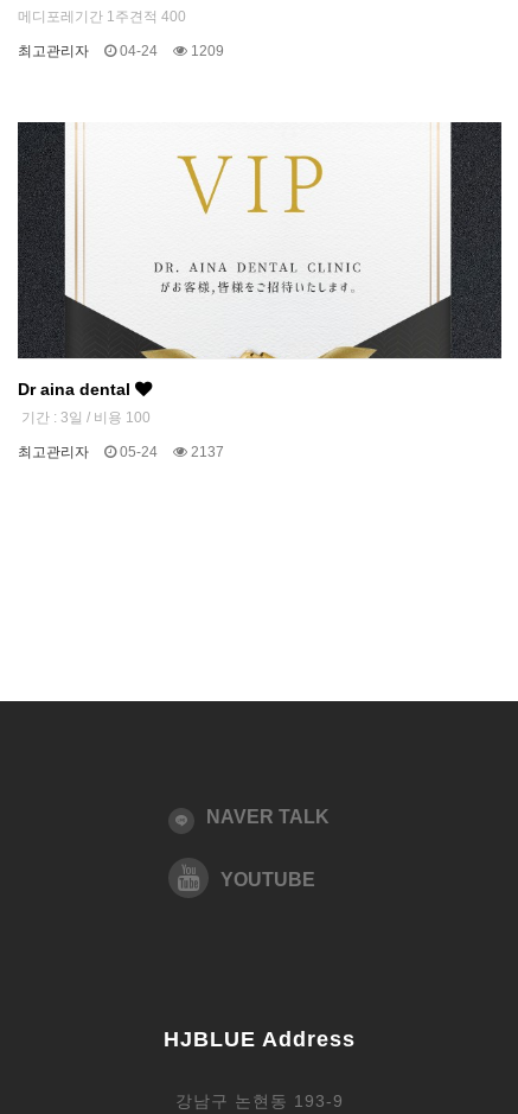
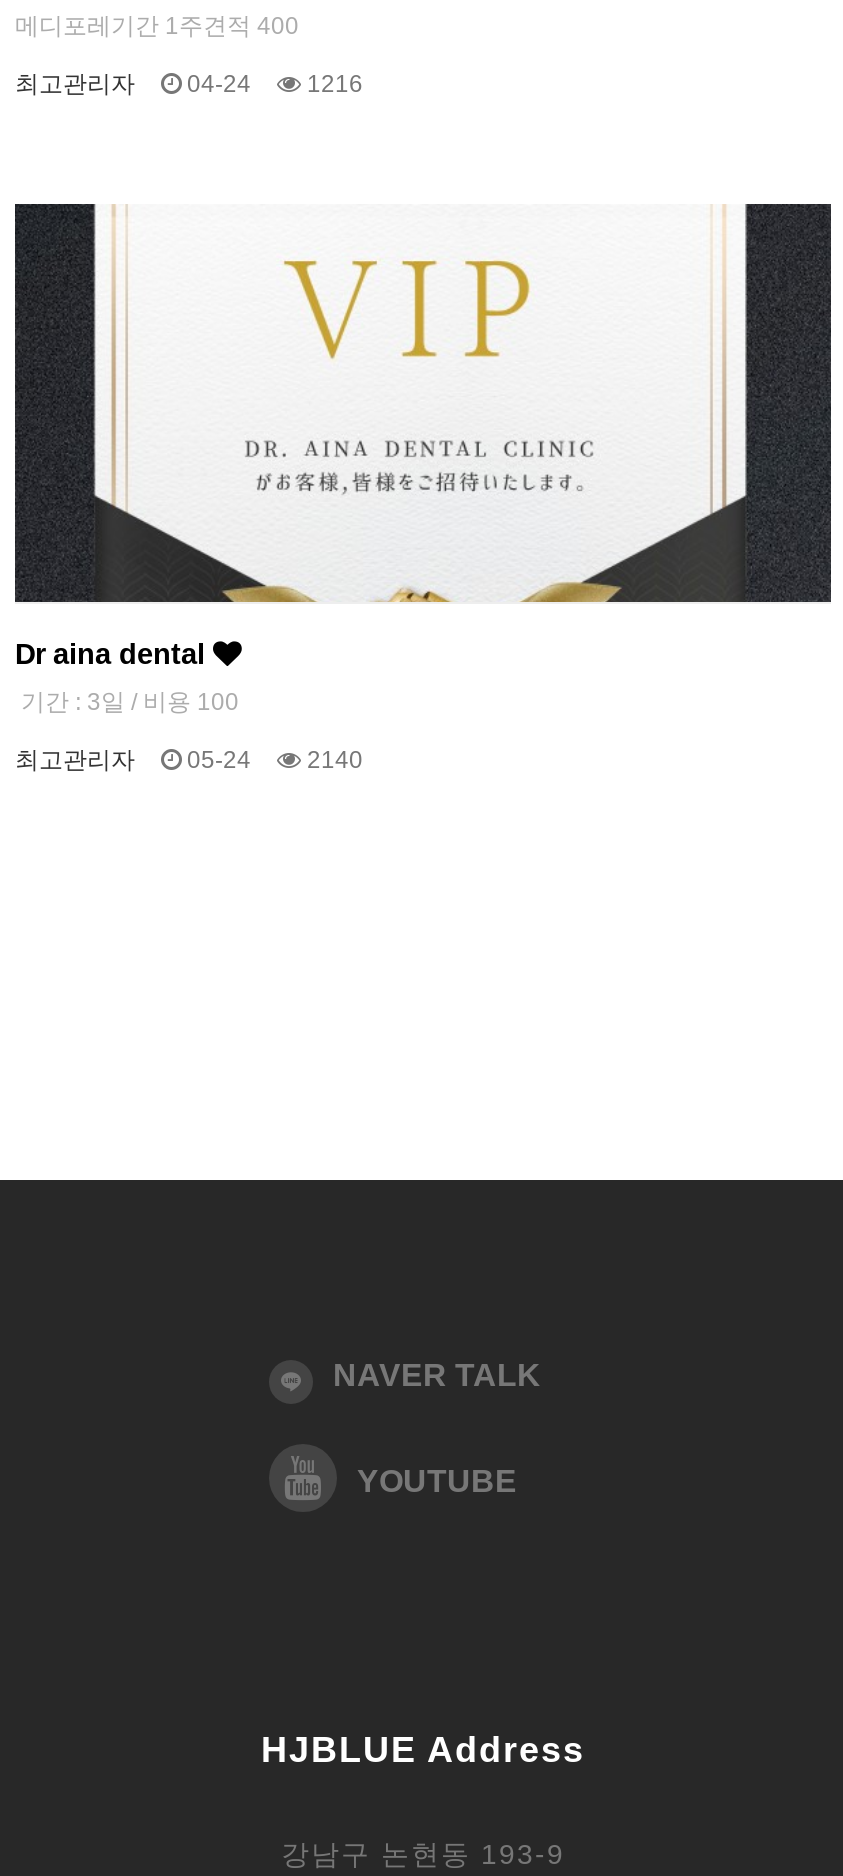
- 최고관리자 04-24 1209
+ 최고관리자 04-24 1216

- 최고관리자 05-24 2137
+ 최고관리자 05-24 2140
